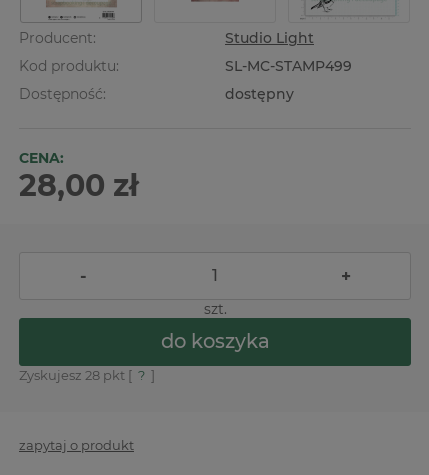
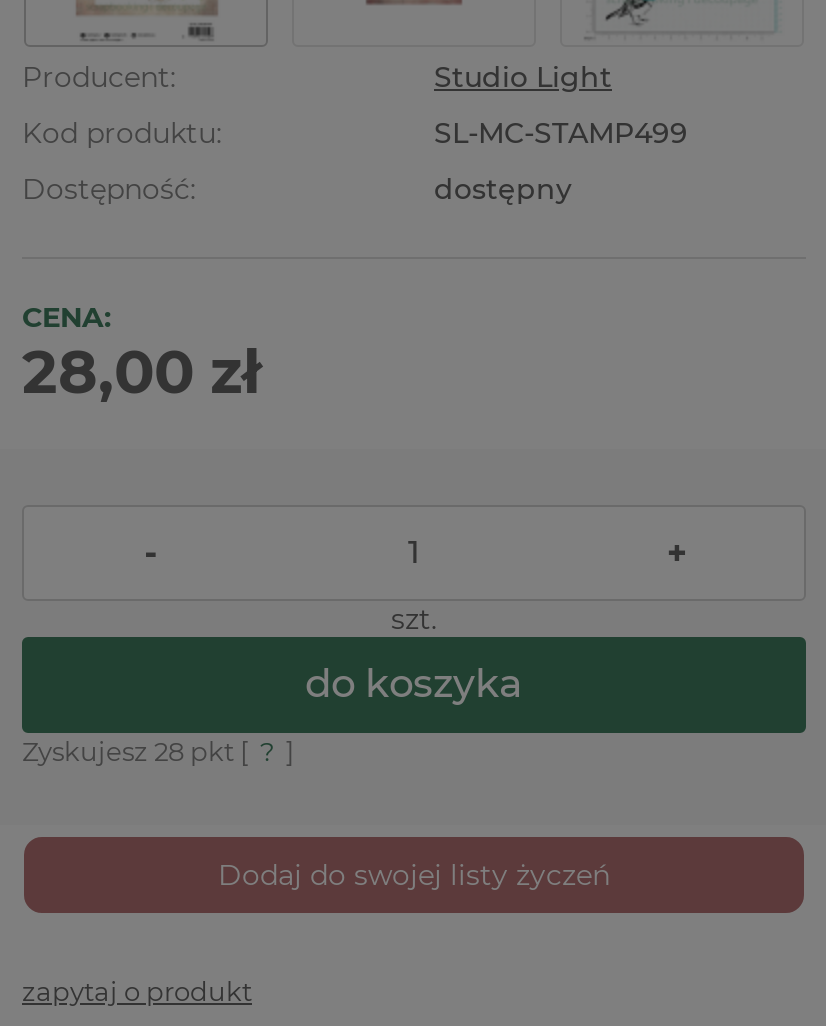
+ Dodaj do swojej listy życzeń
